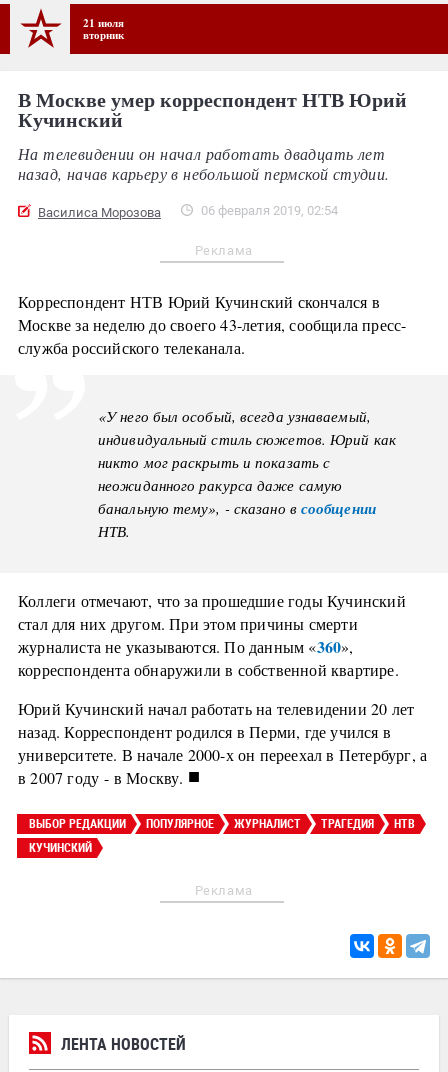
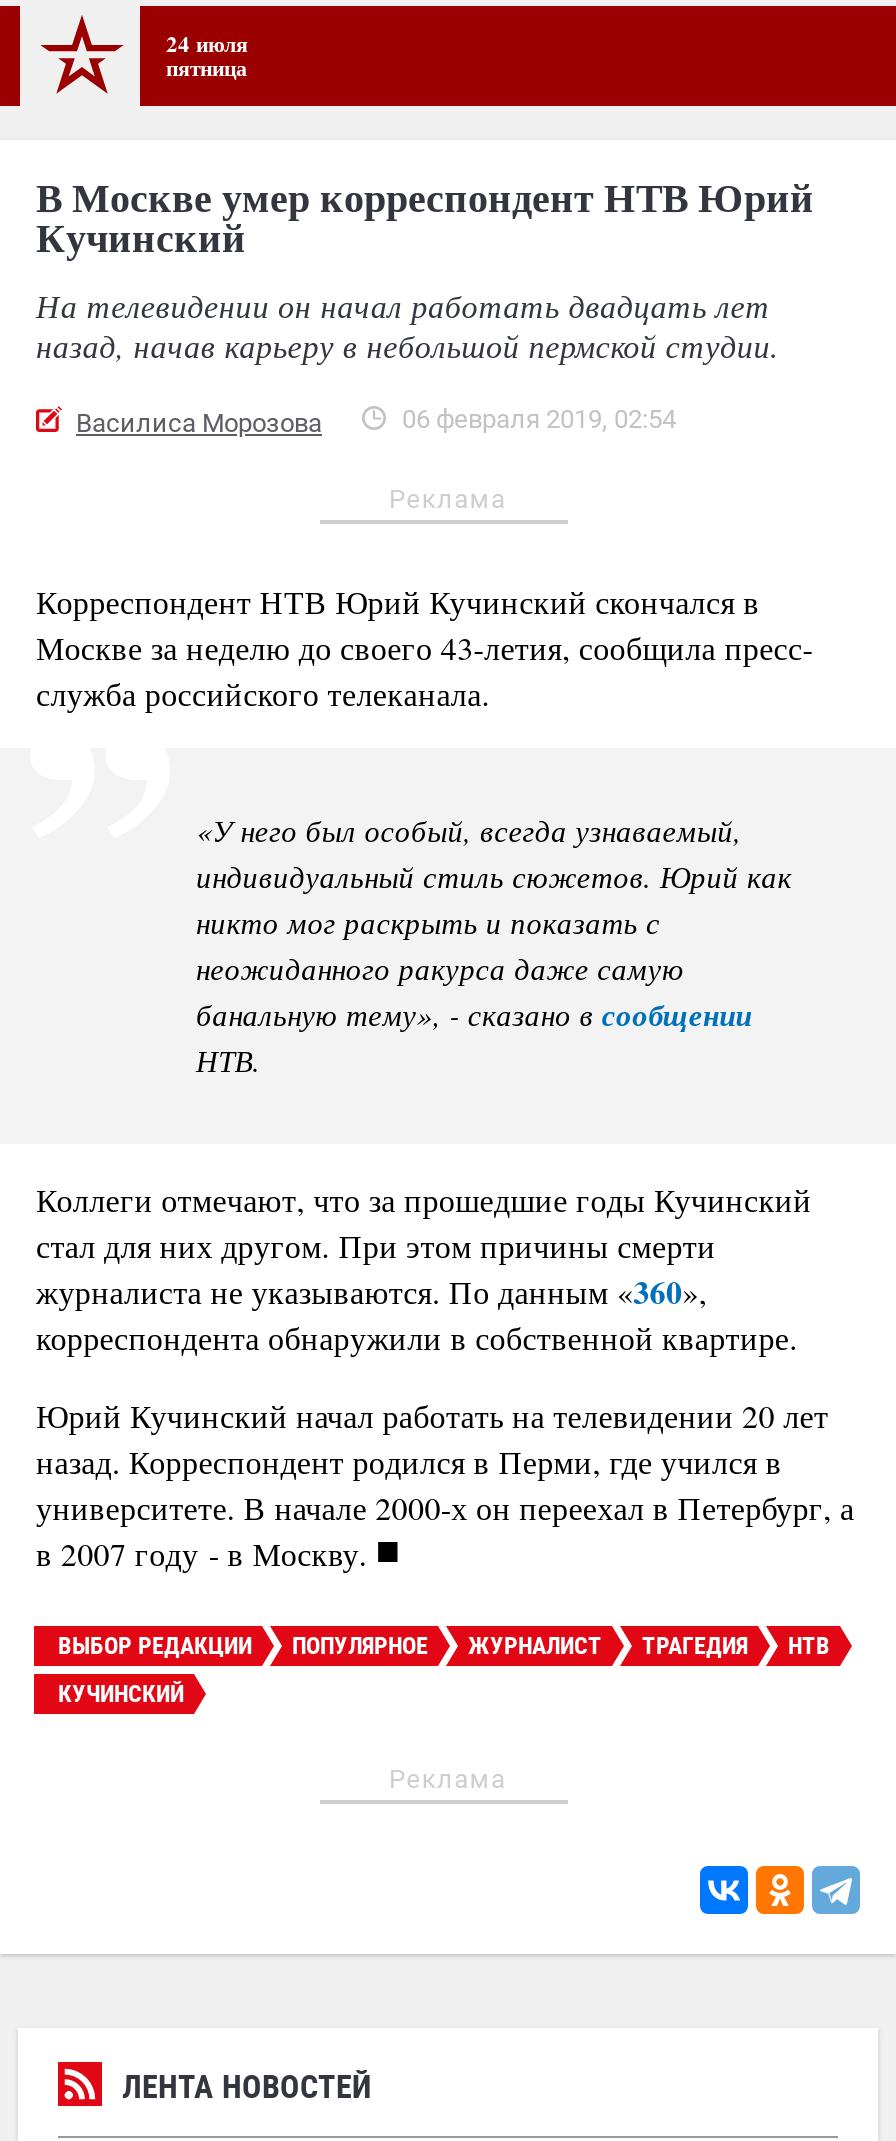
- 21 июля
- вторник
+ 24 июля
+ пятница
